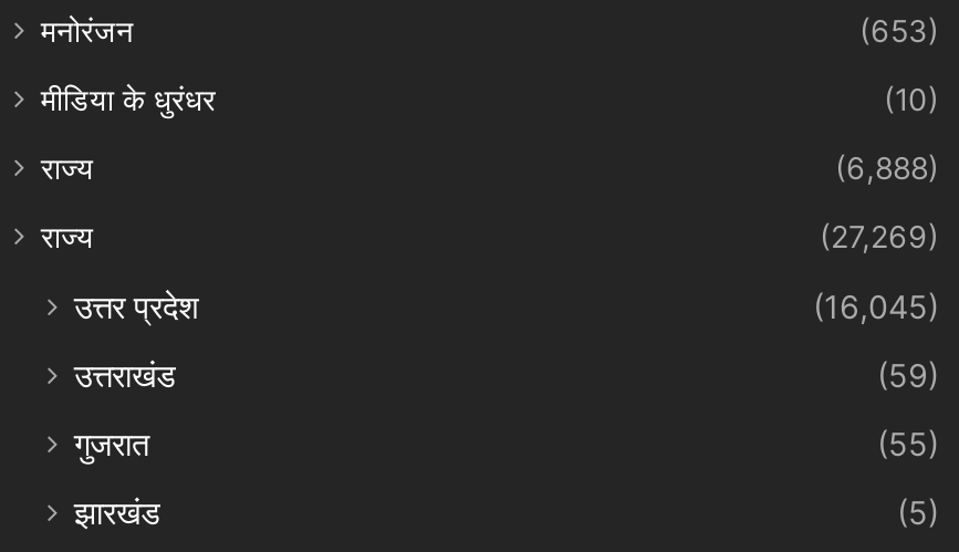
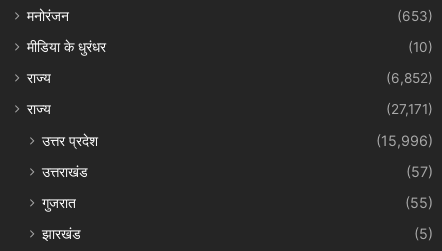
- (6,888)
+ (6,852)

- (27,269)
+ (27,171)

- (16,045)
+ (15,996)

- (59)
+ (57)
